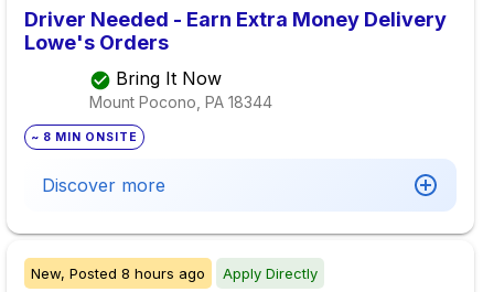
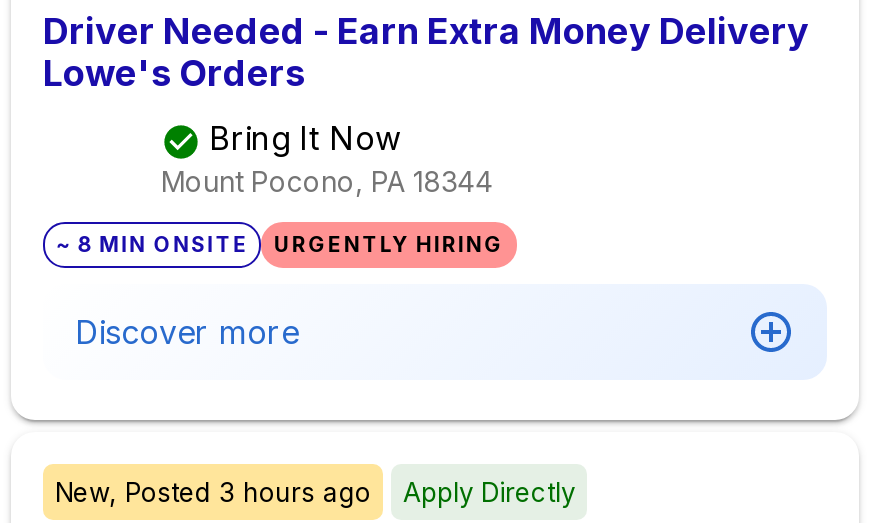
+ URGENTLY HIRING

- New, Posted 8 hours ago
+ New, Posted 3 hours ago
